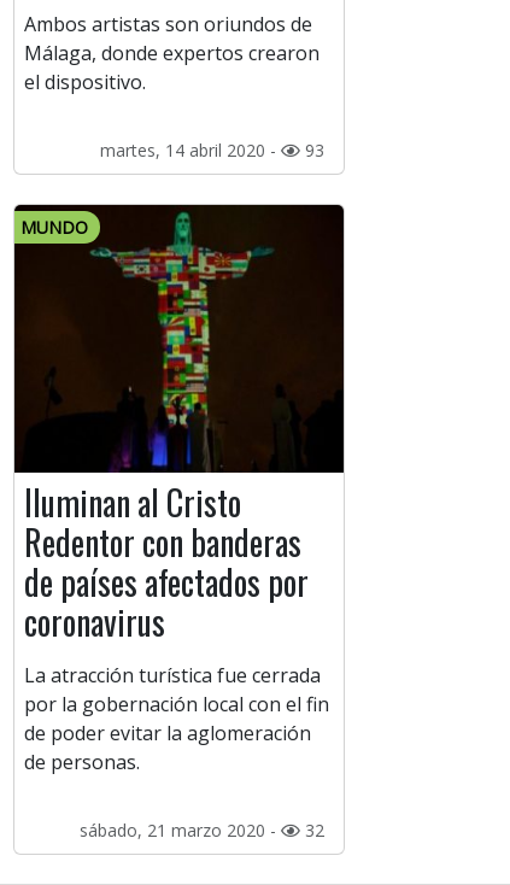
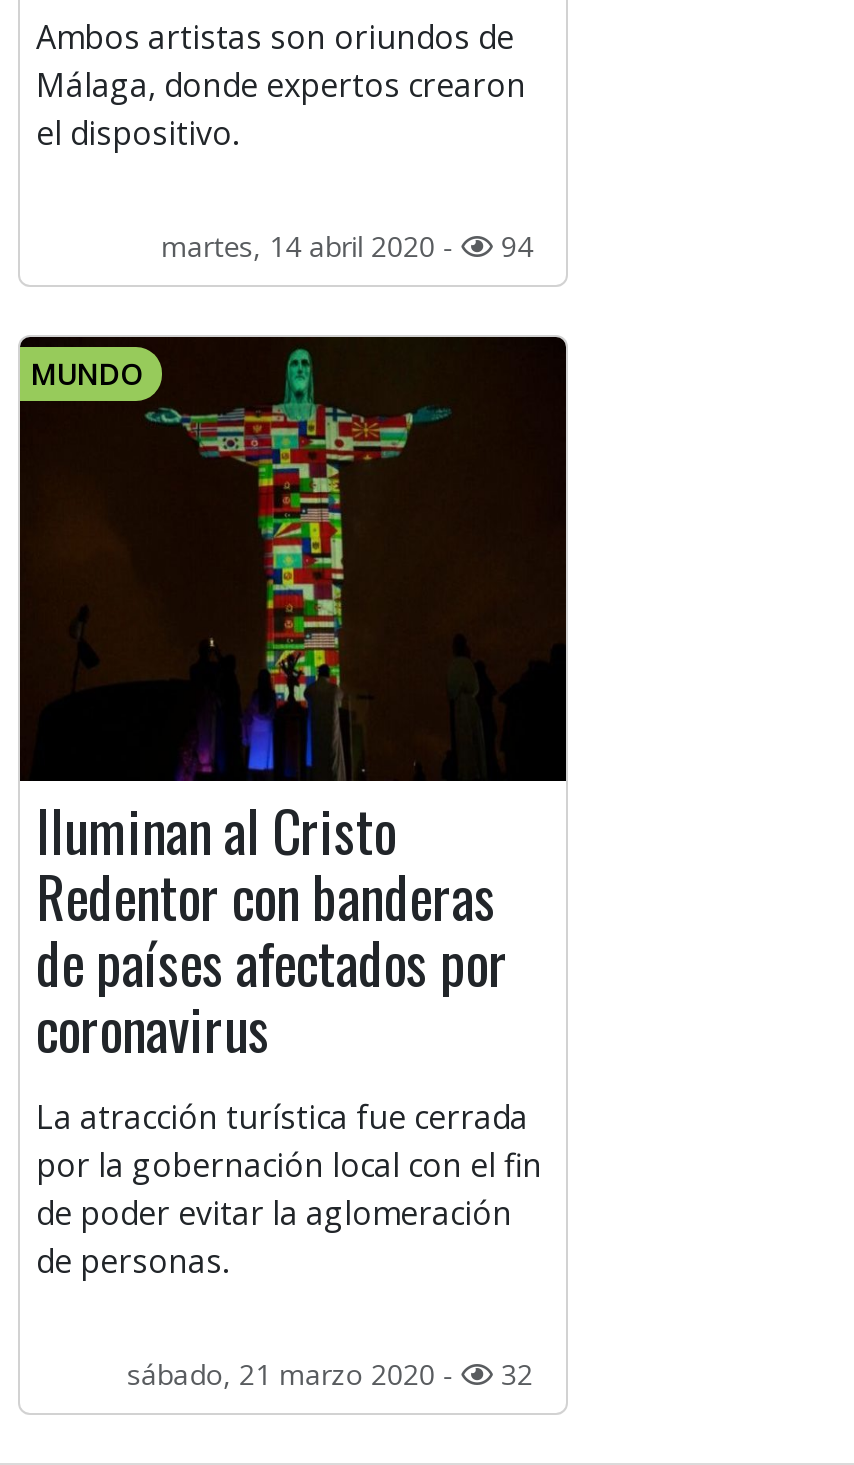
- martes, 14 abril 2020 - 93
+ martes, 14 abril 2020 - 94
